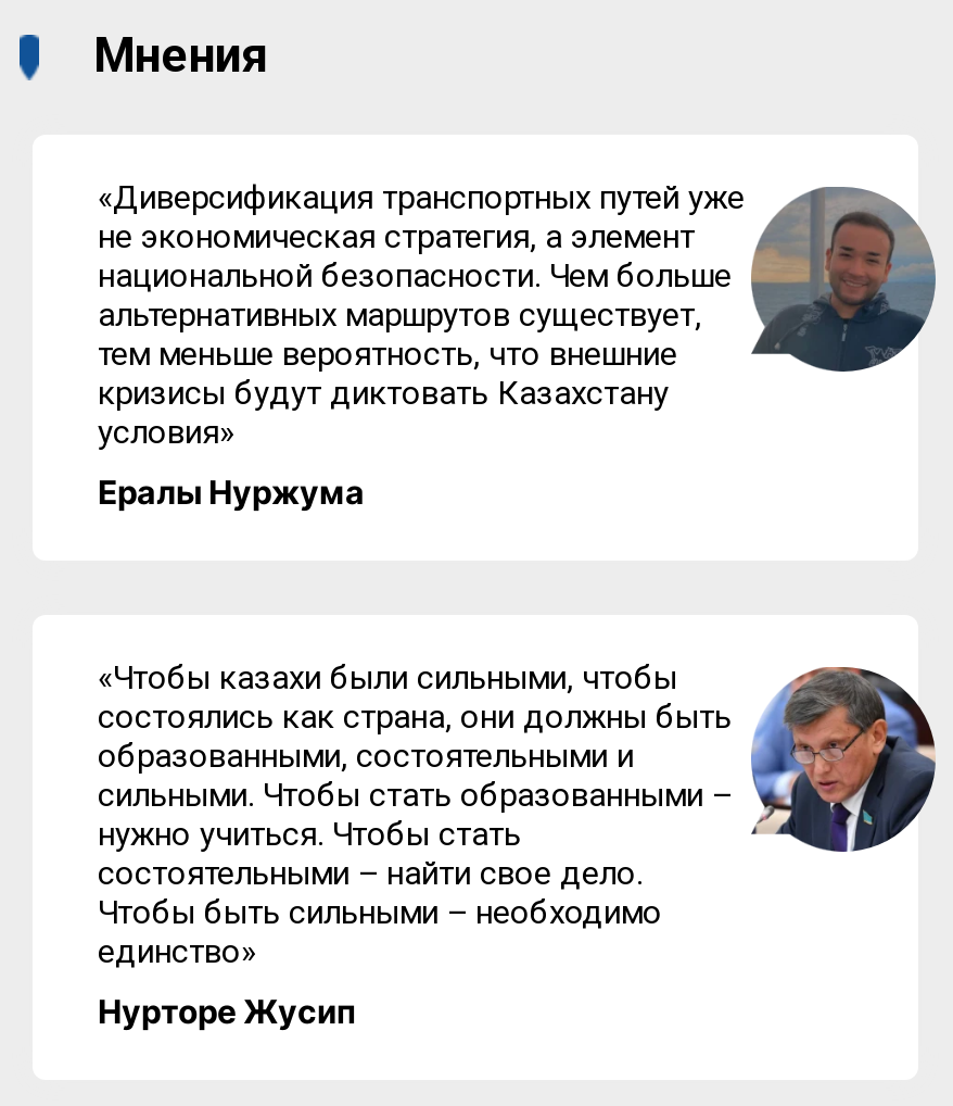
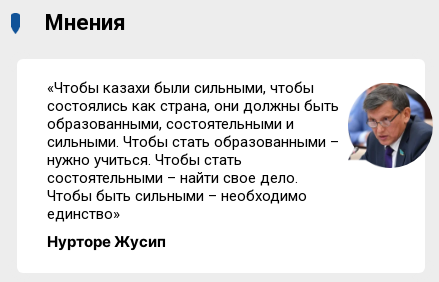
- [image]
- «Диверсификация транспортных путей уже
- не экономическая стратегия, а элемент
- национальной безопасности. Чем больше
- альтернативных маршрутов существует,
- тем меньше вероятность, что внешние
- кризисы будут диктовать Казахстану
- условия»
- Ералы Нуржума
